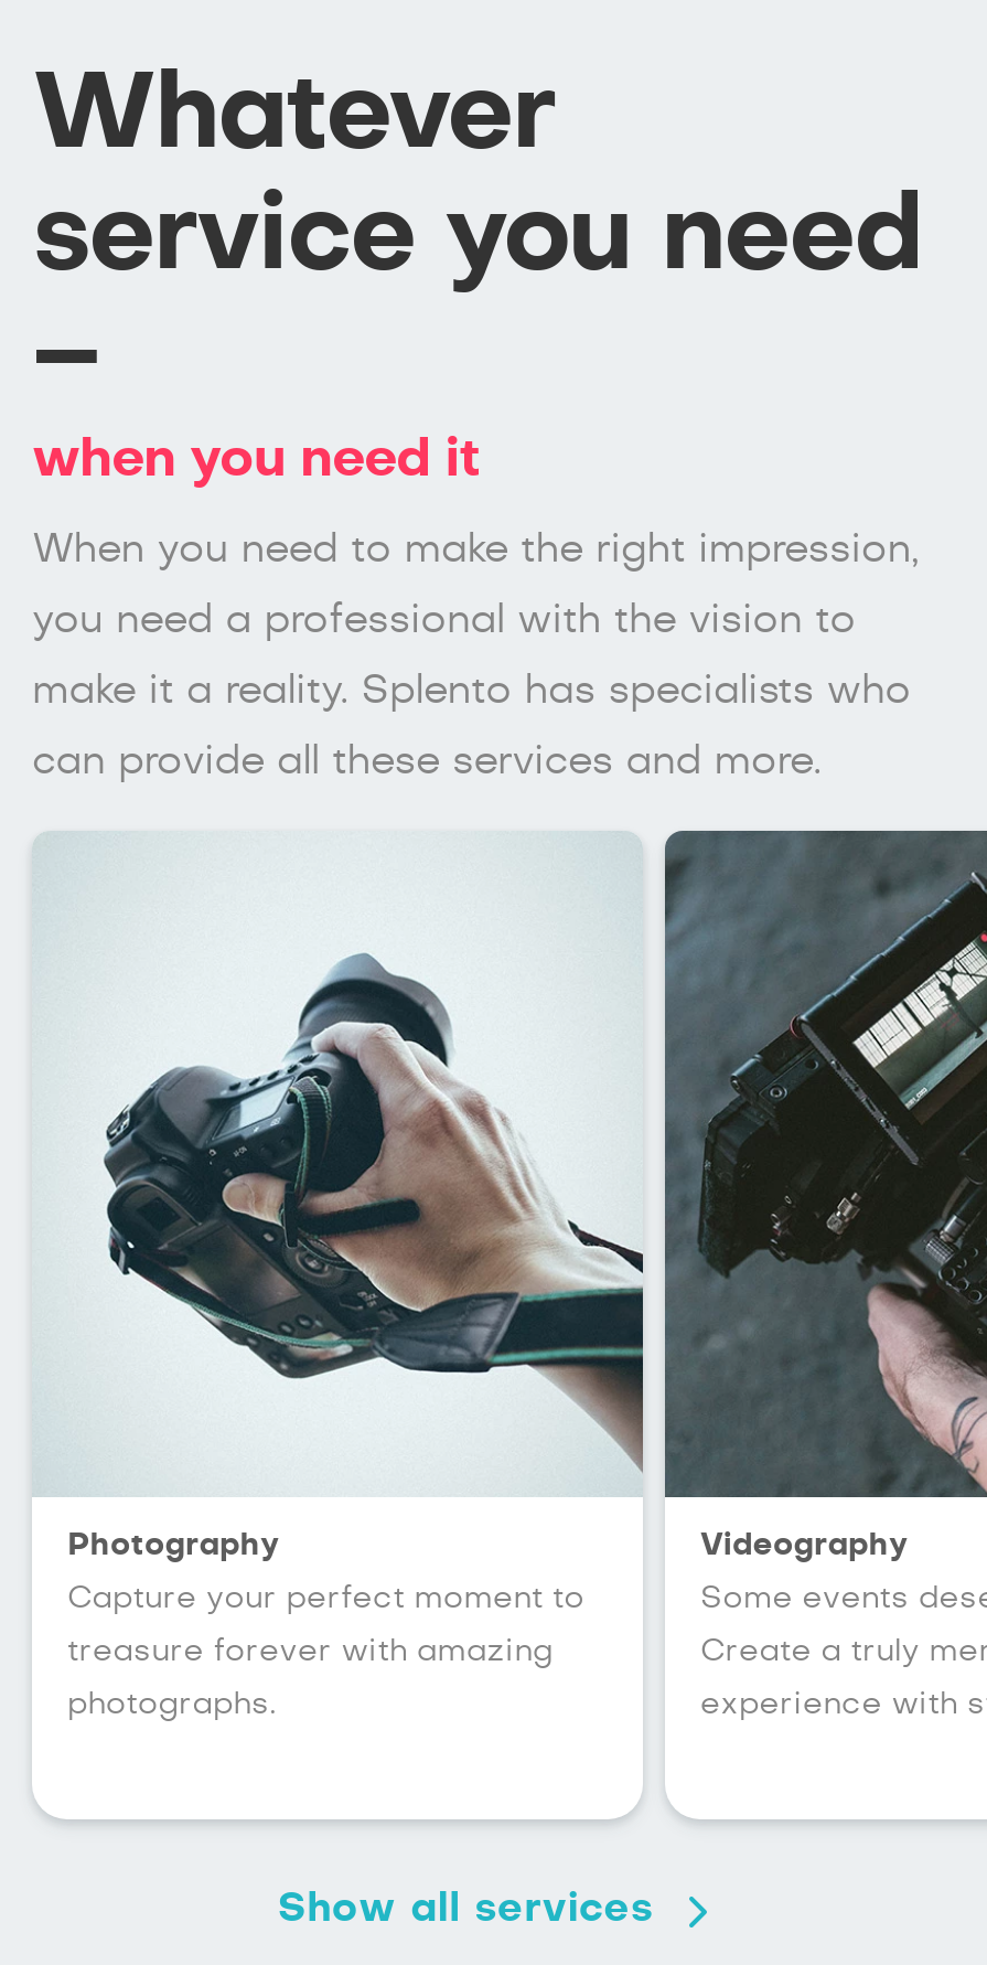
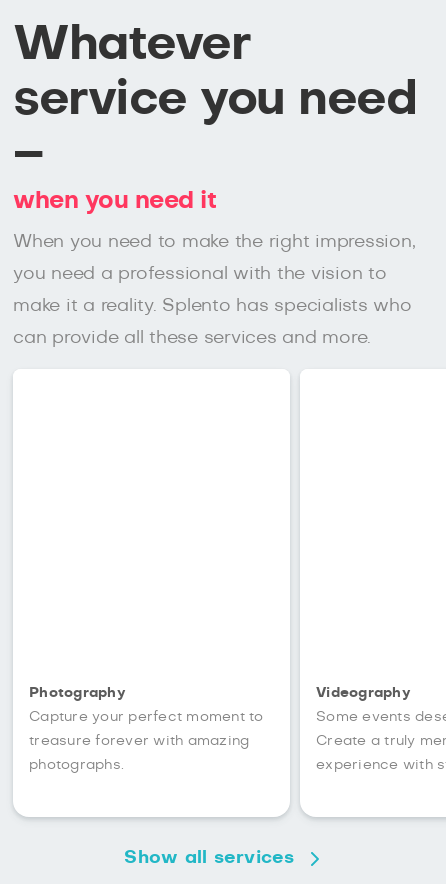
- [image]

- [image]
